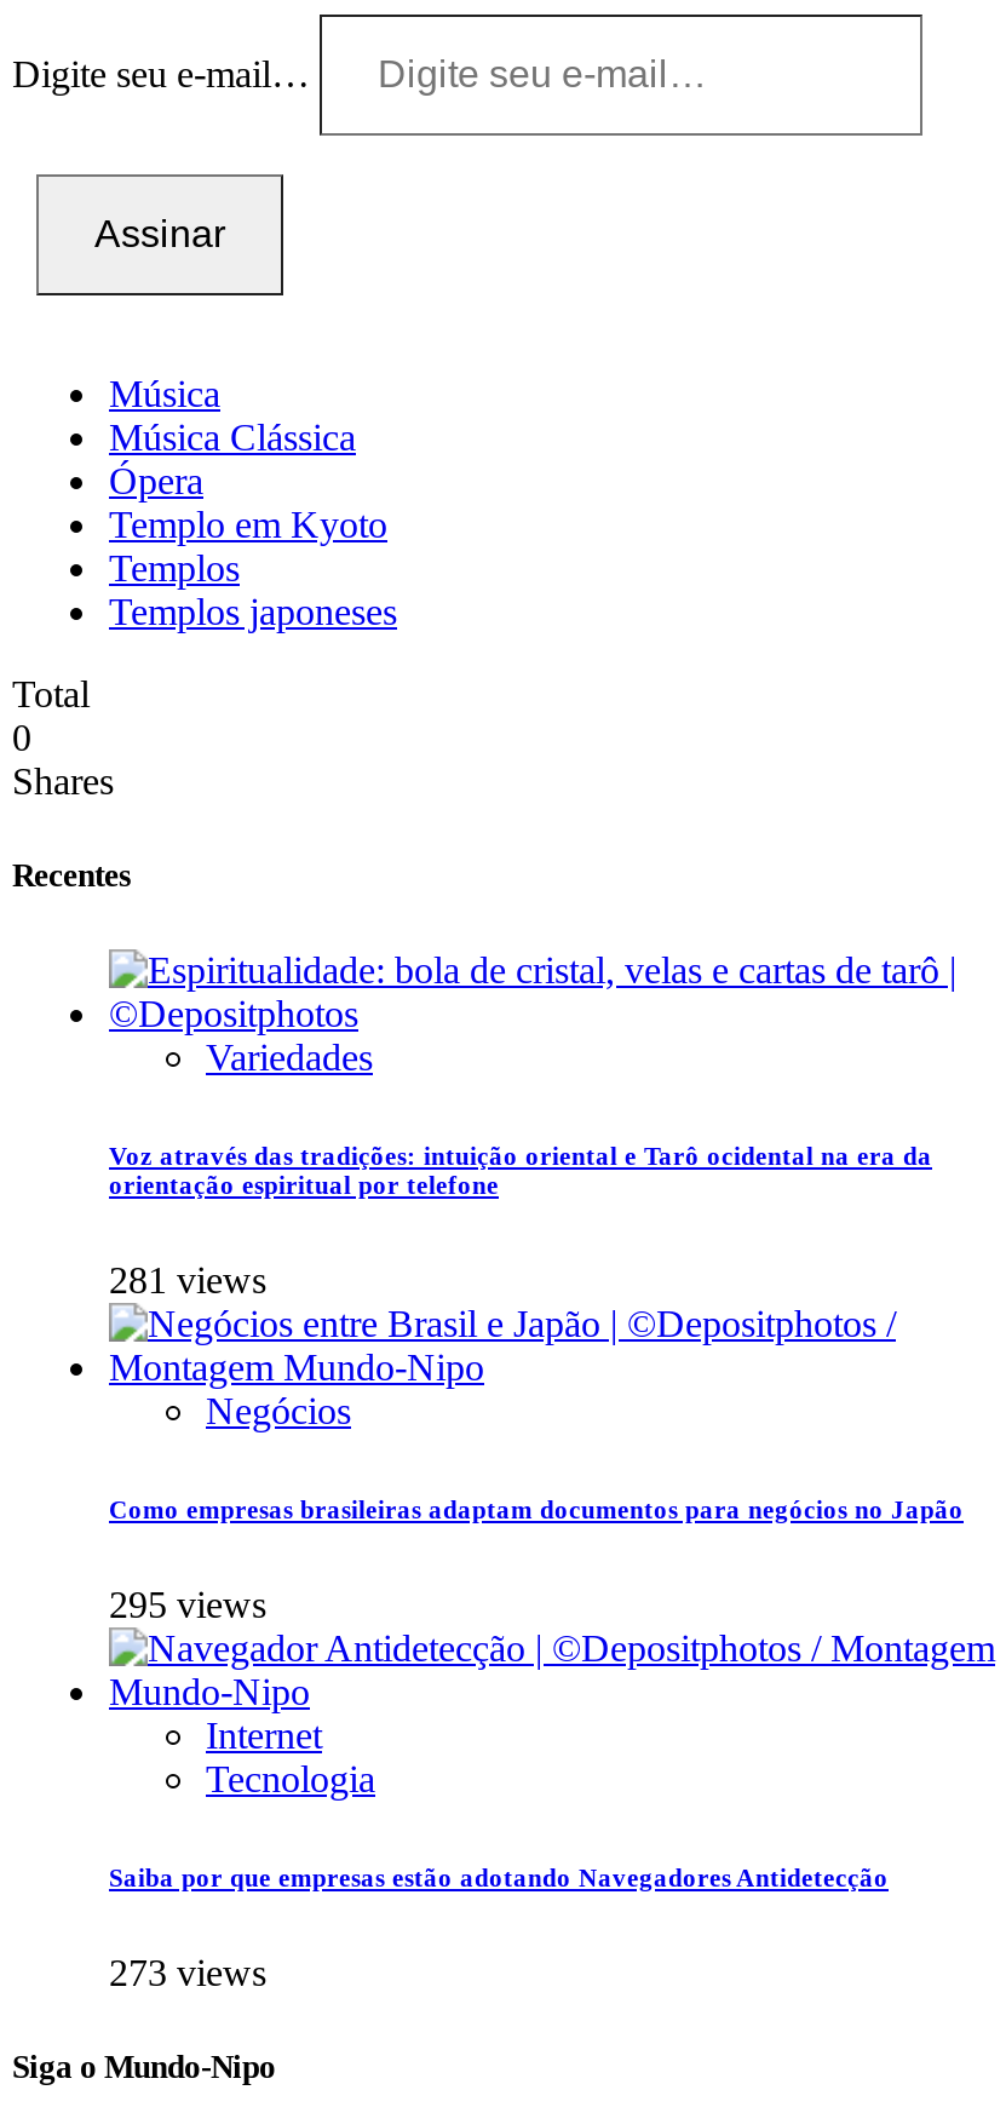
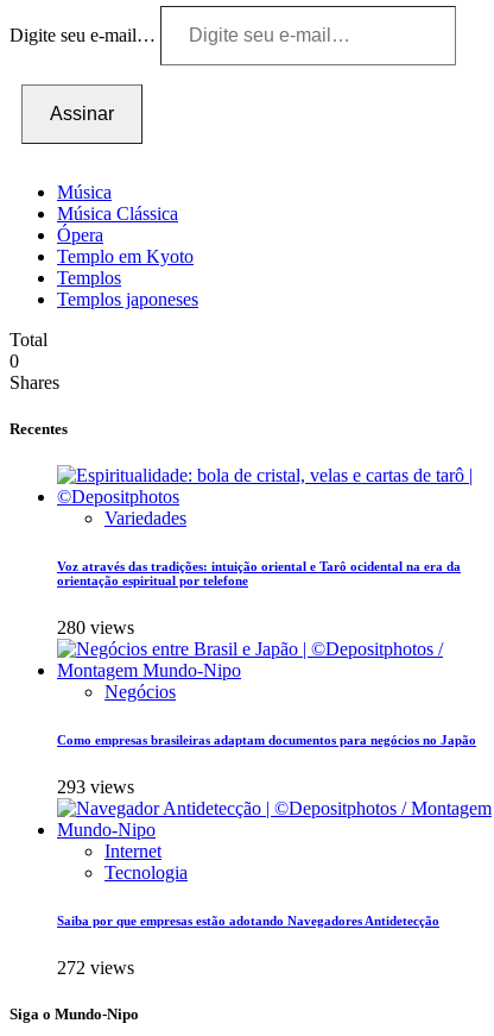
- 281 views
+ 280 views

- 295 views
+ 293 views

- 273 views
+ 272 views
